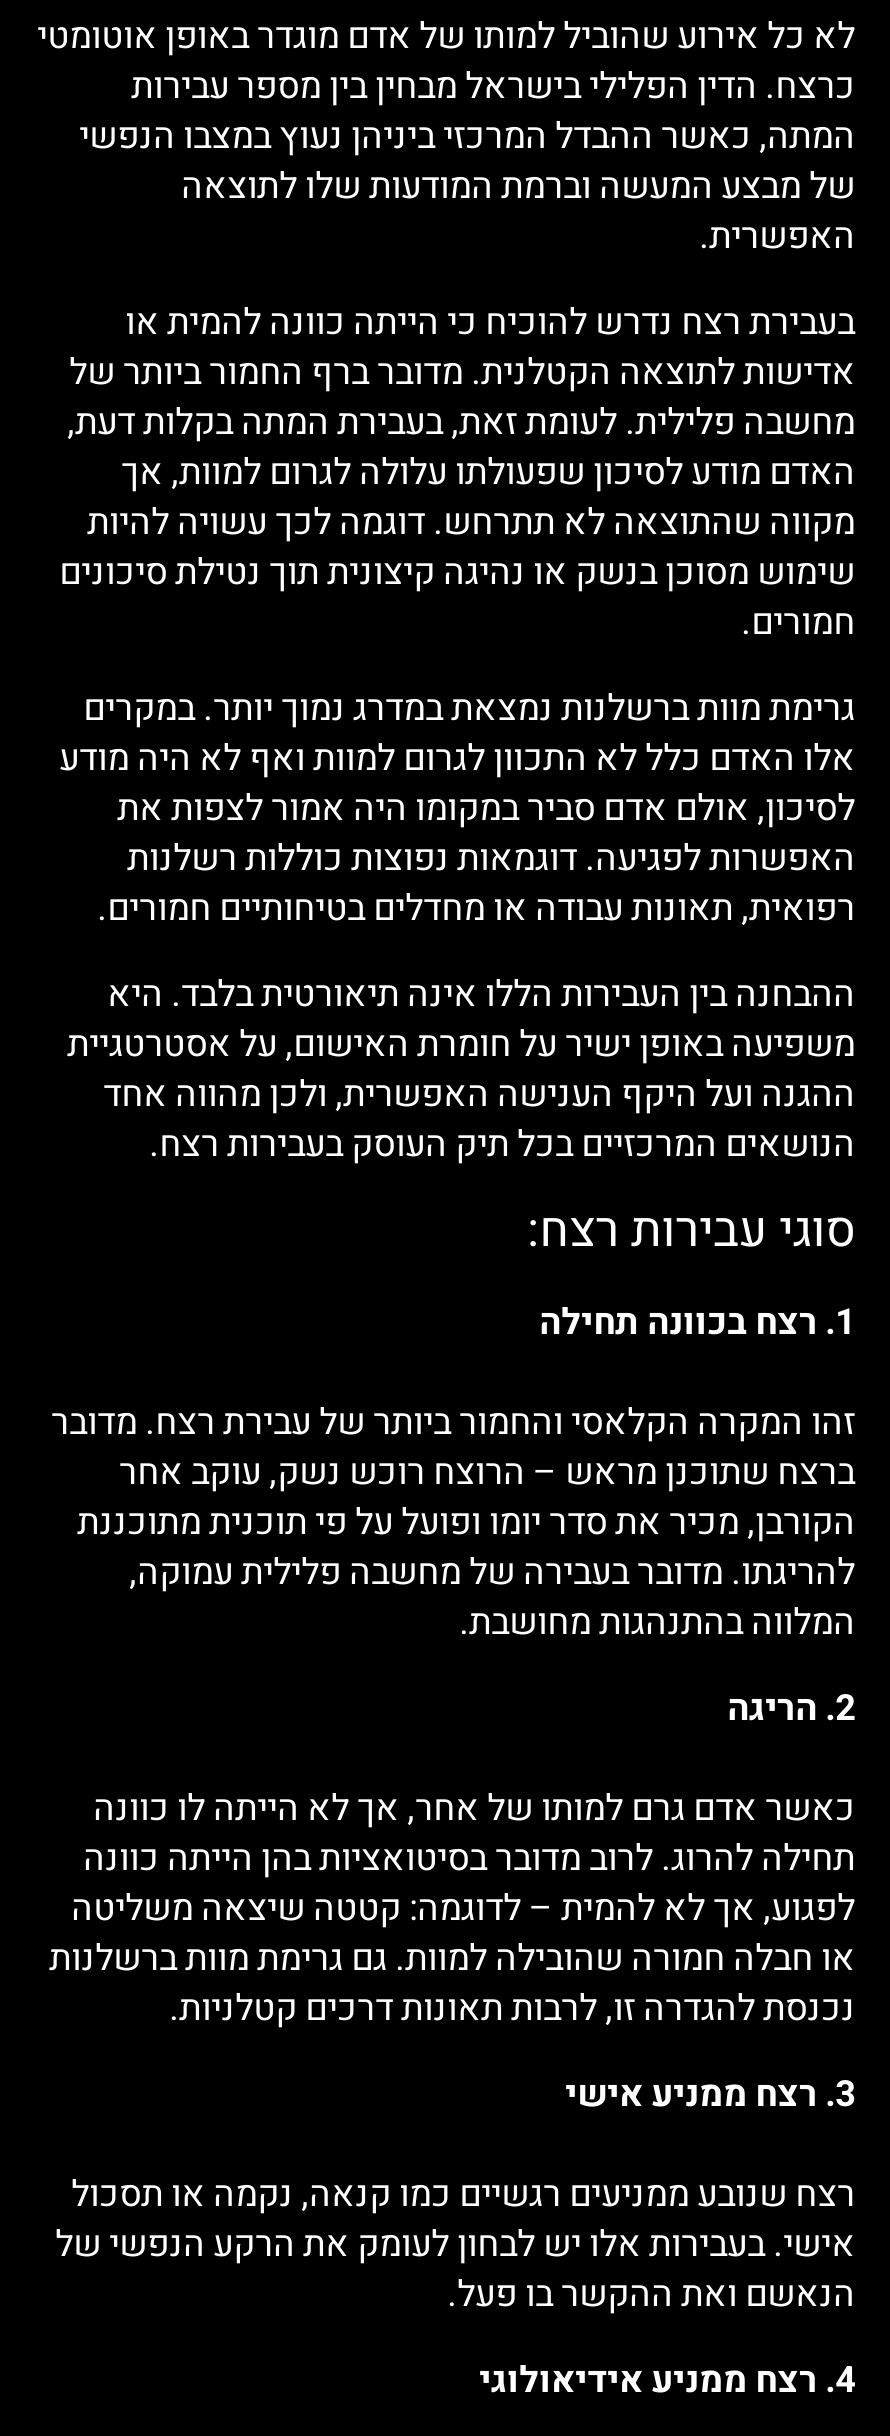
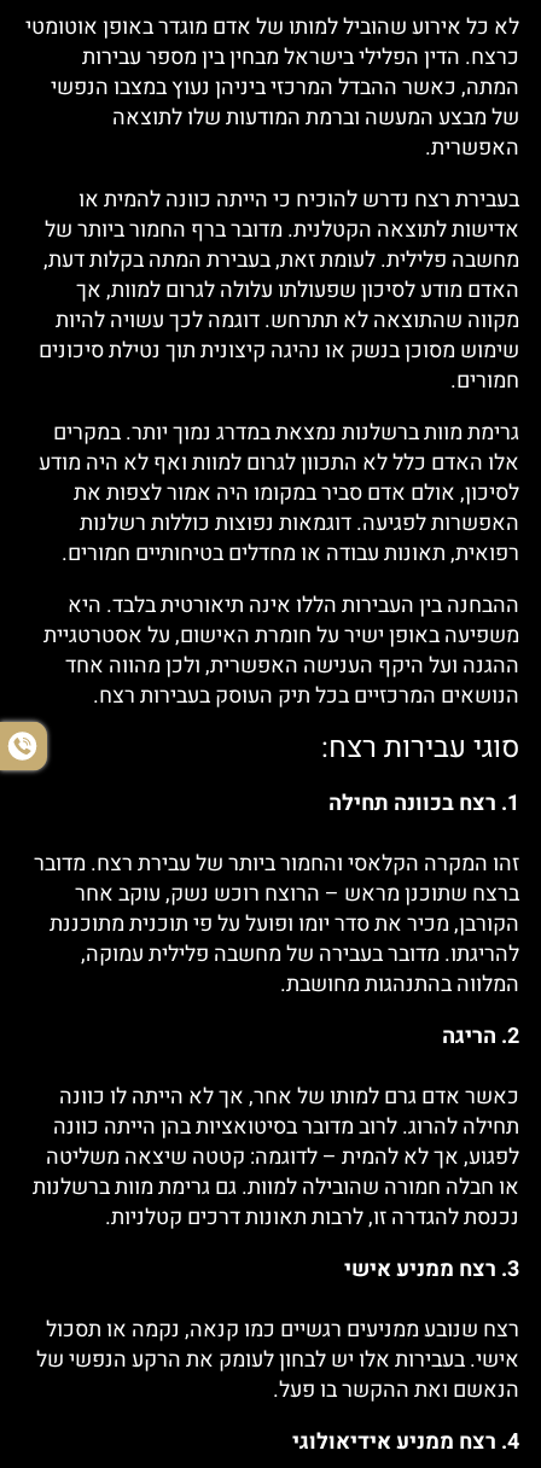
+ [image]
